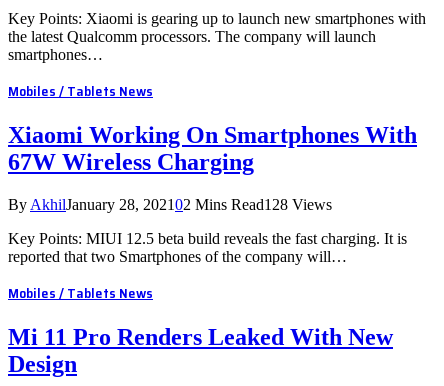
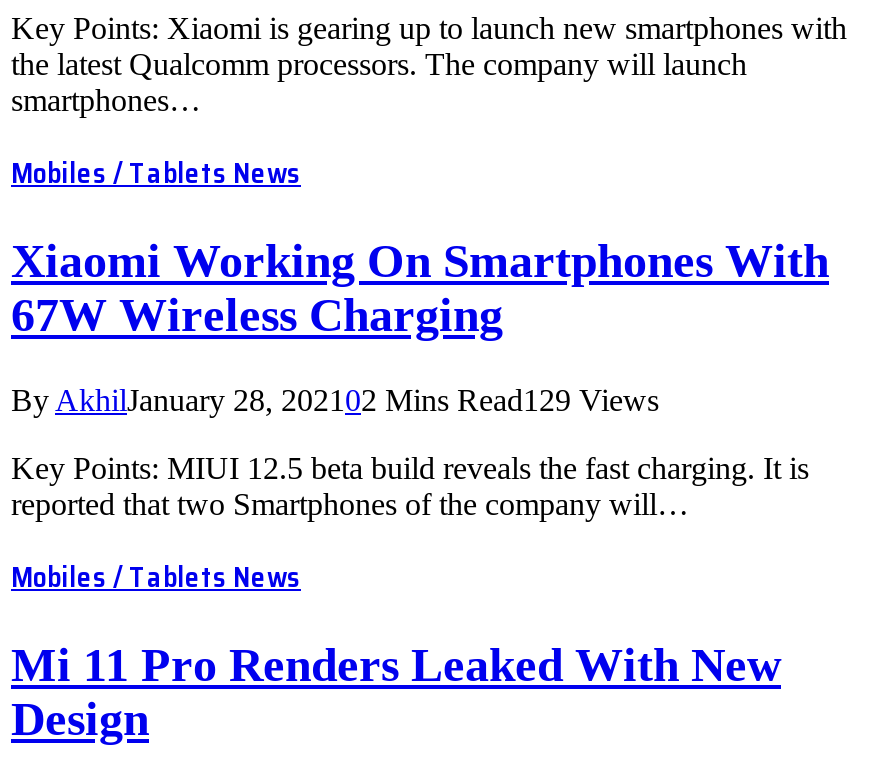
- By AkhilJanuary 28, 2021 02 Mins Read128 Views
+ By AkhilJanuary 28, 2021 02 Mins Read129 Views
